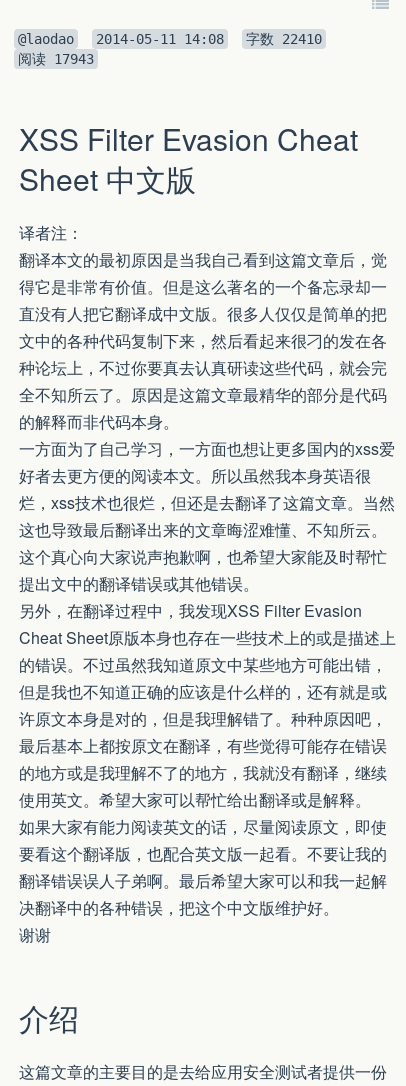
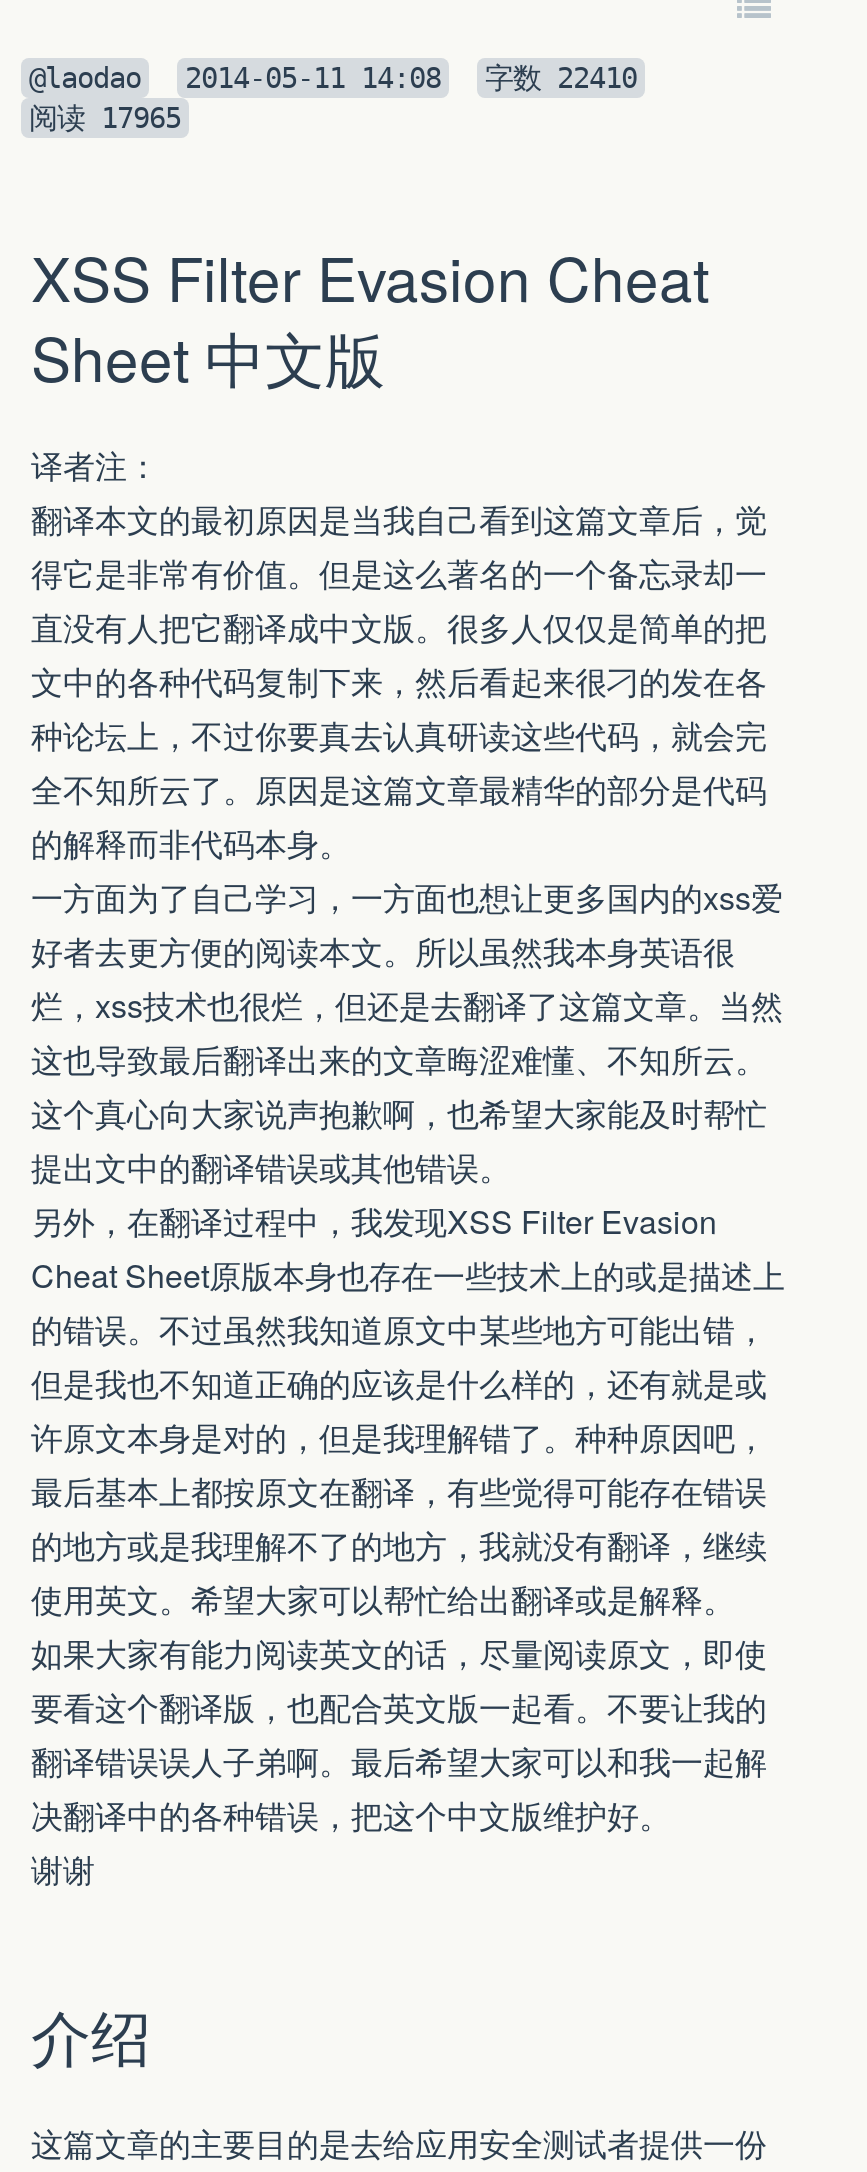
- 阅读17943
+ 阅读17965
